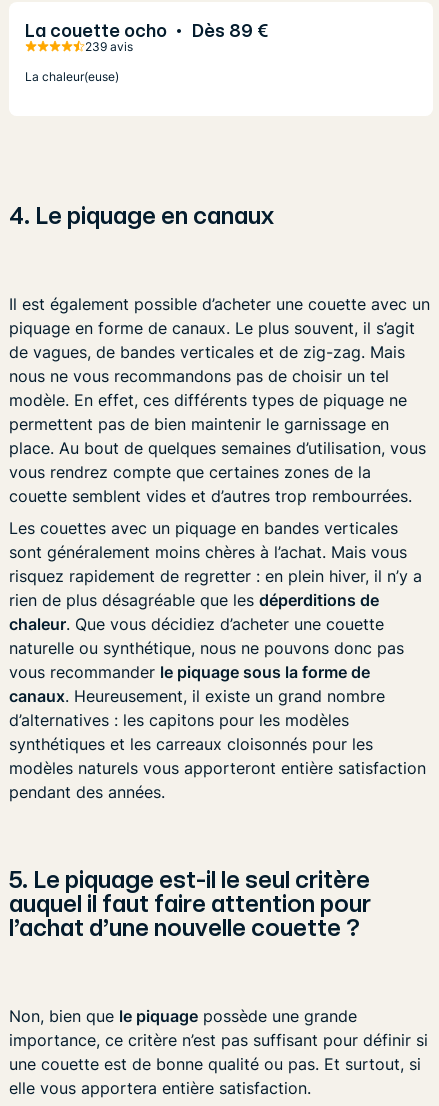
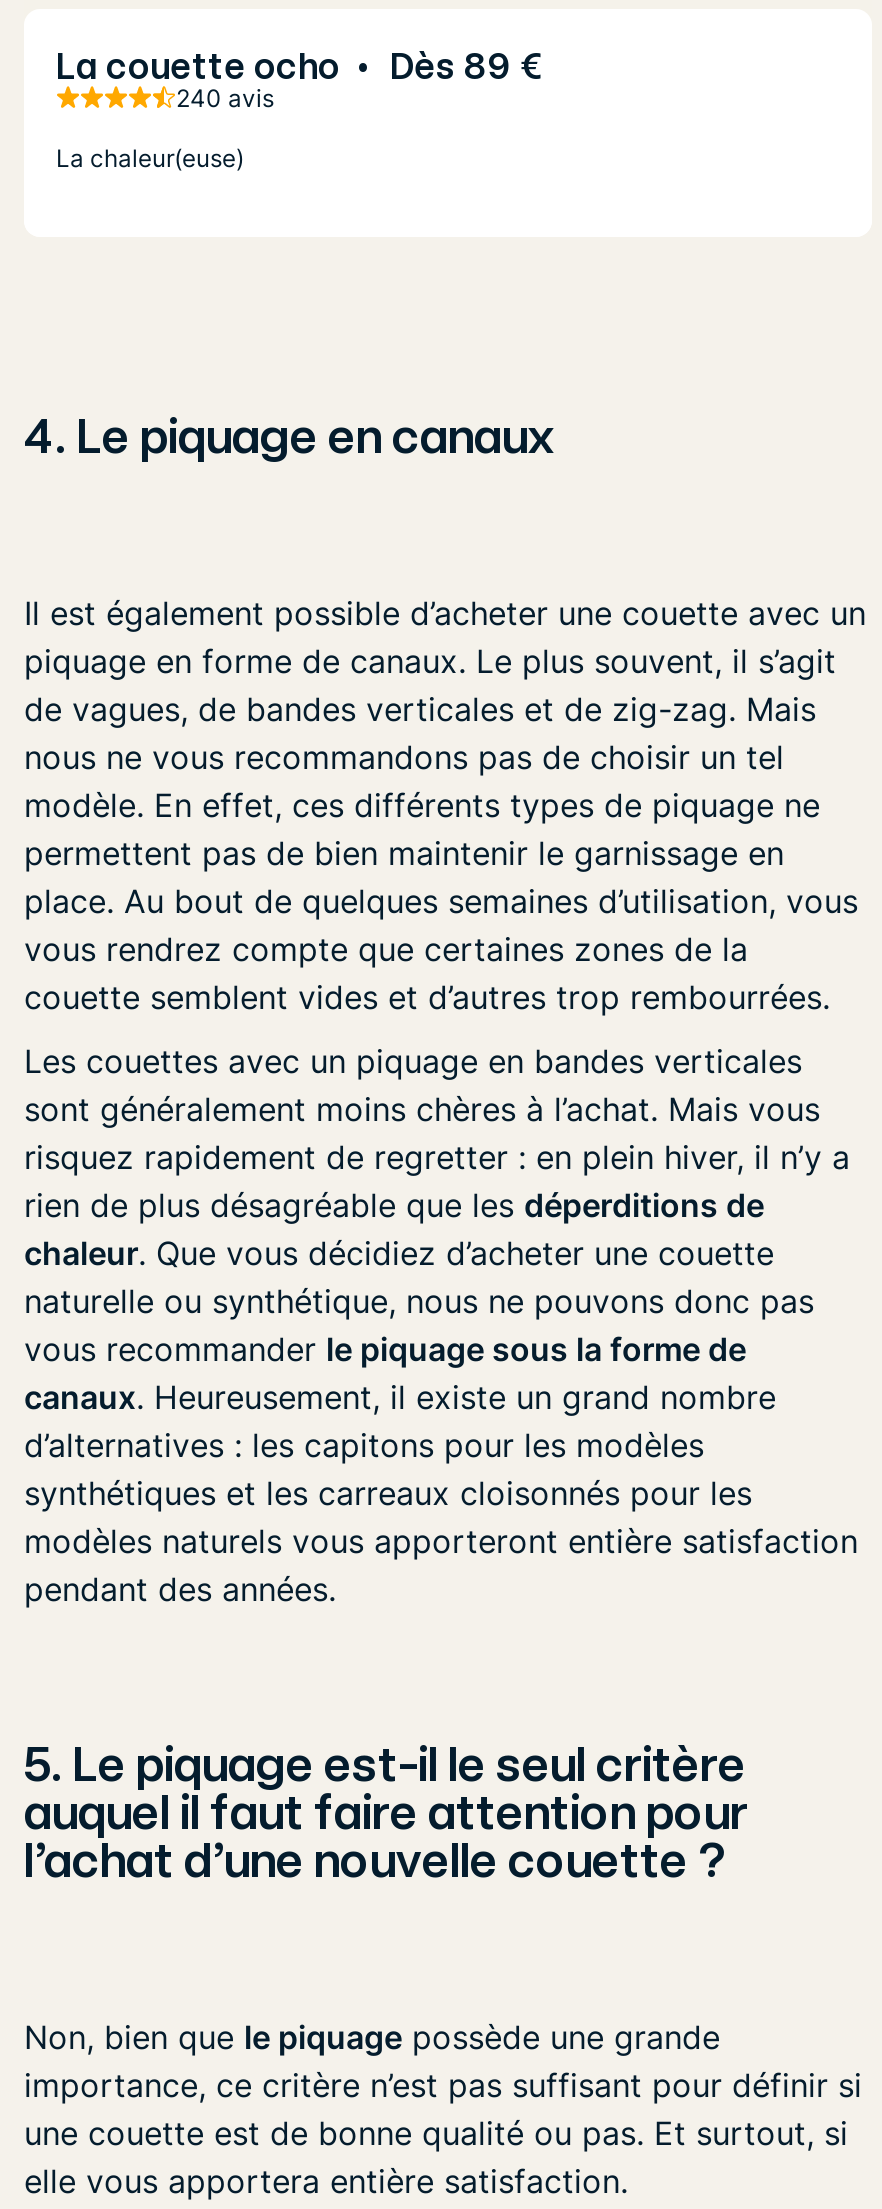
- 239 avis
+ 240 avis
